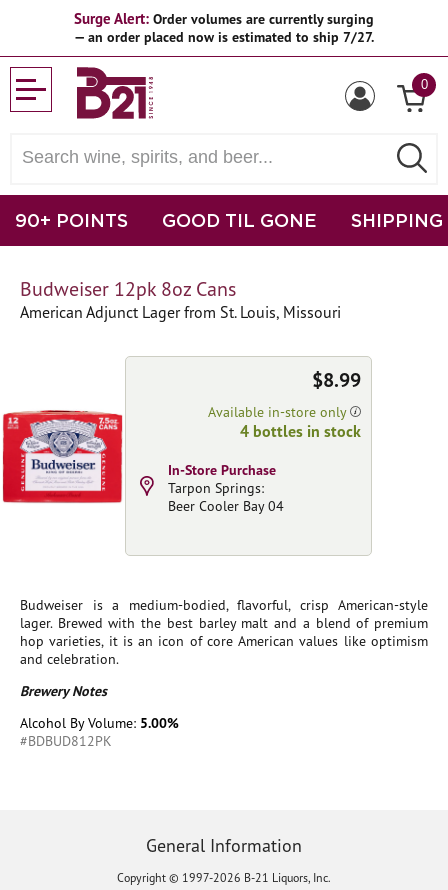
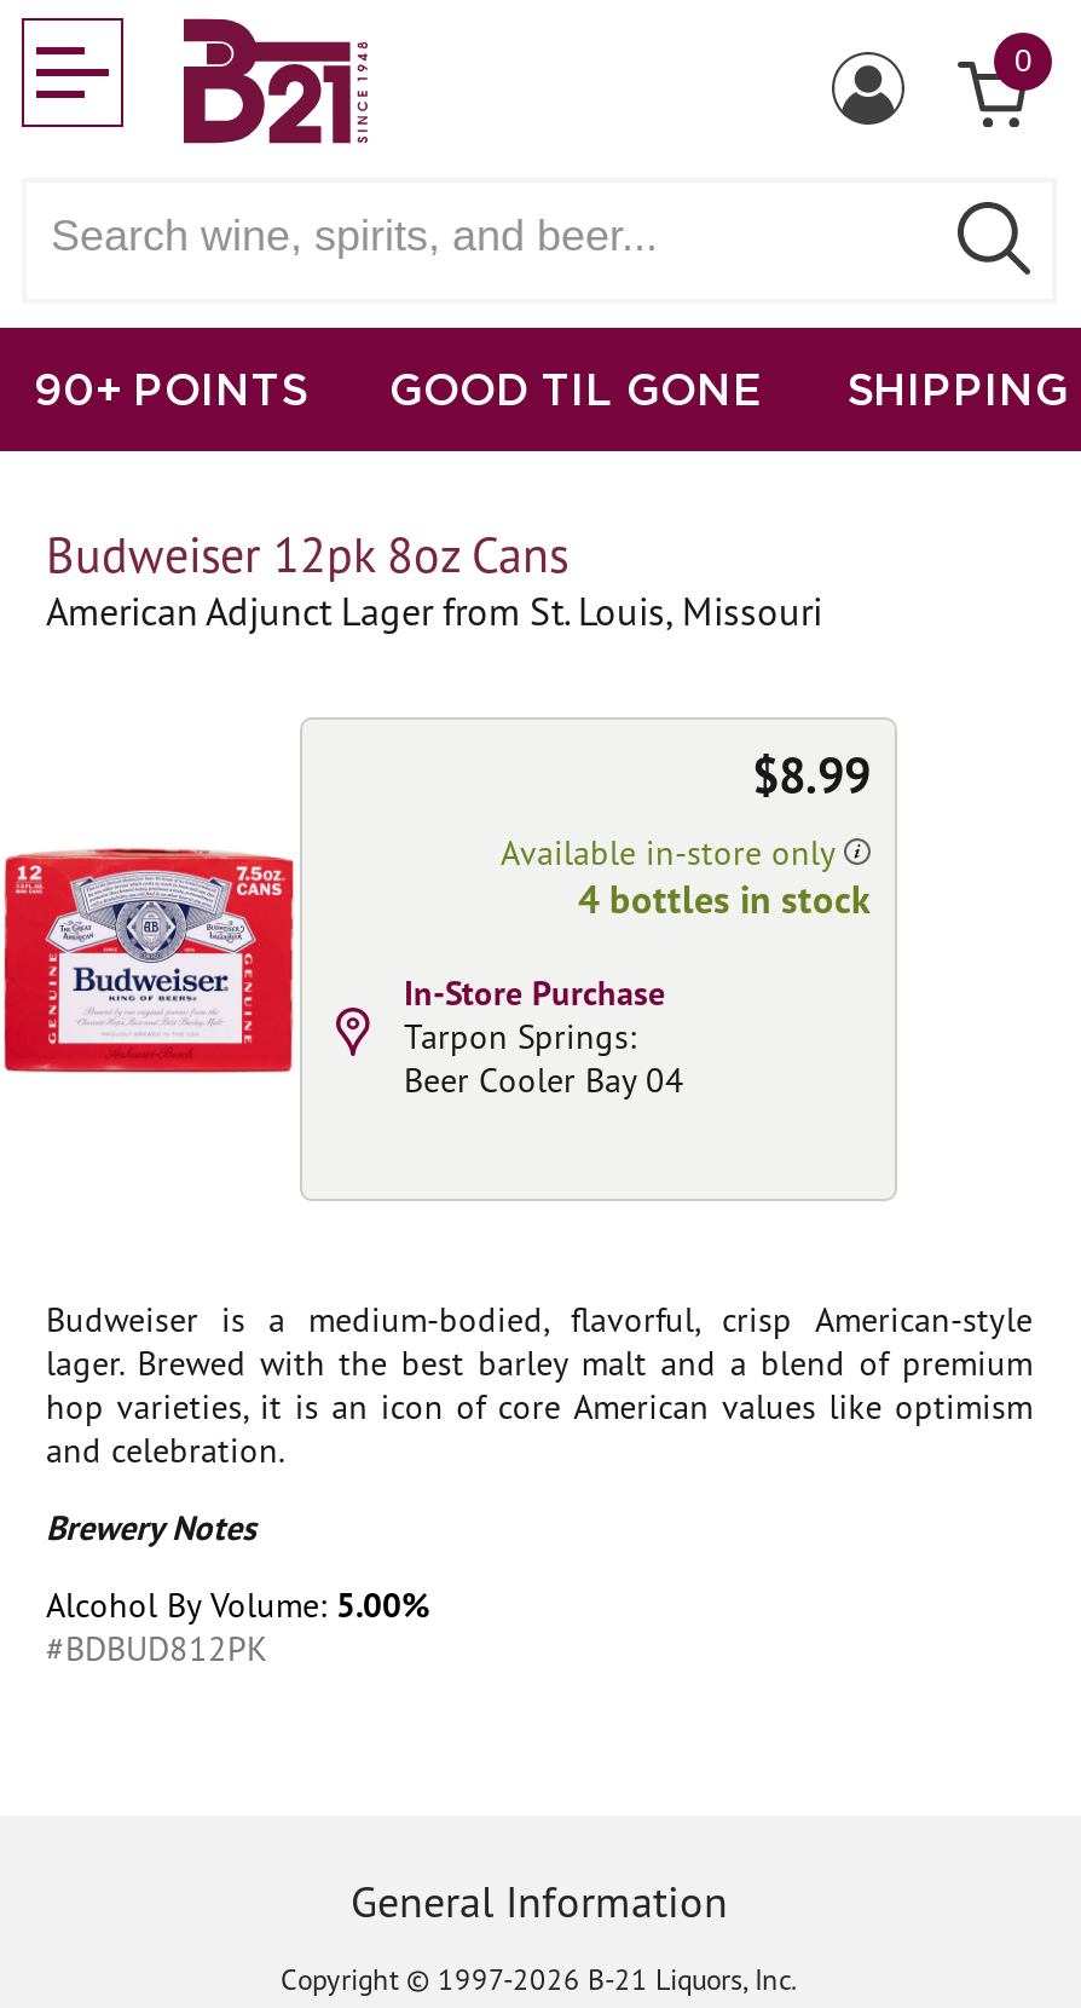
- Surge Alert: Order volumes are currently surging
- — an order placed now is estimated to ship 7/27.
